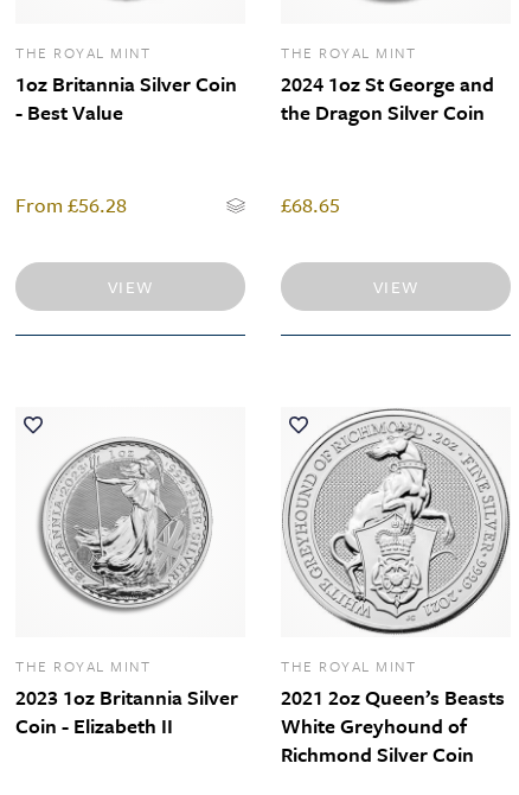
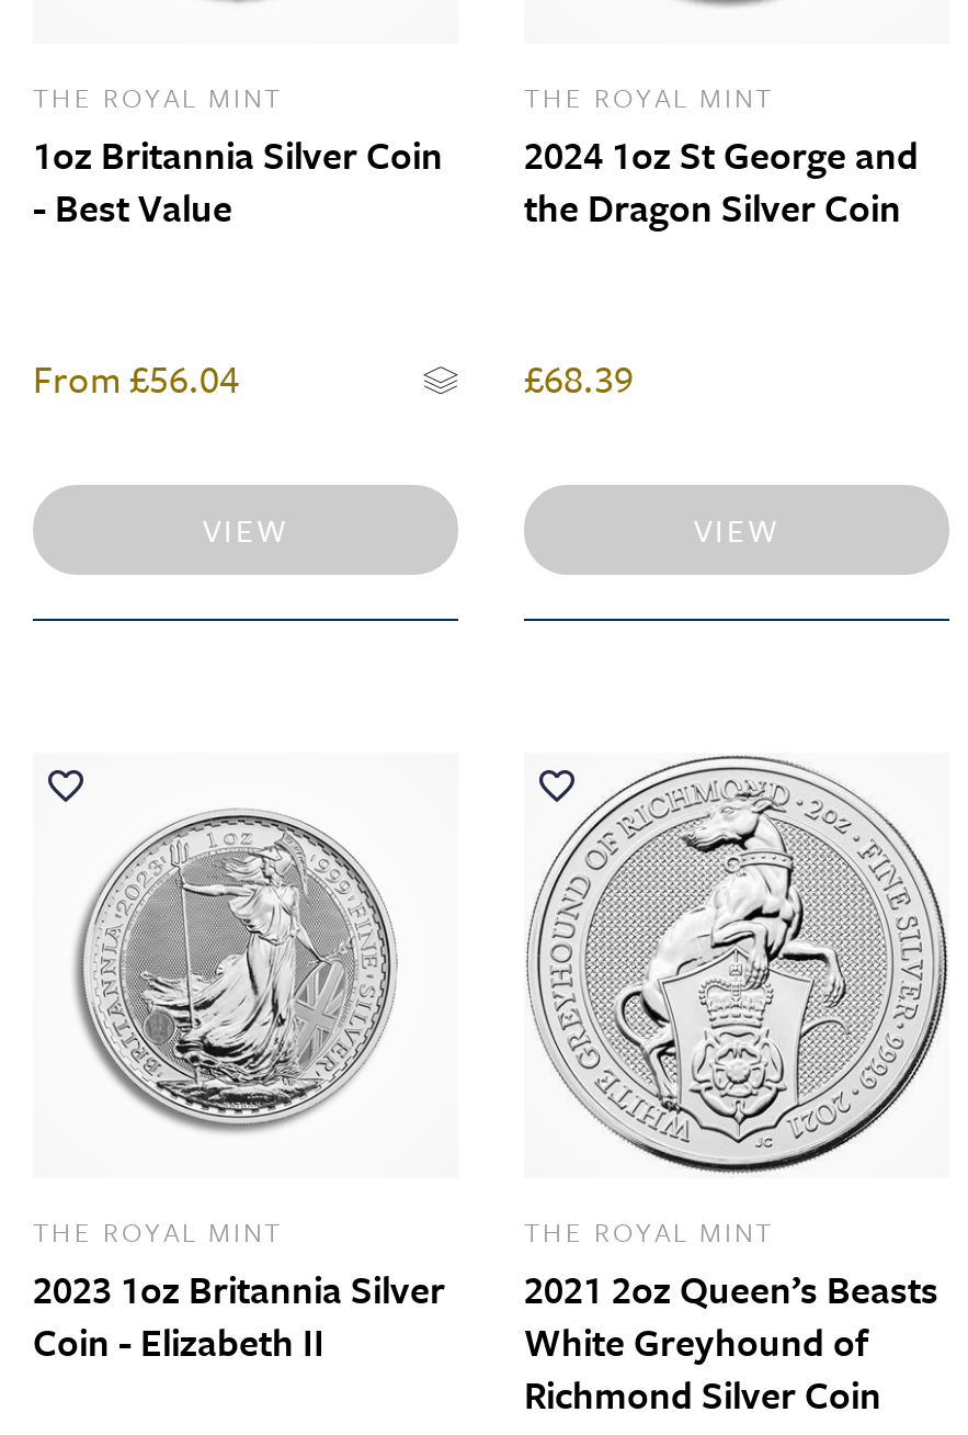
- From £56.28
+ From £56.04

- £68.65
+ £68.39
